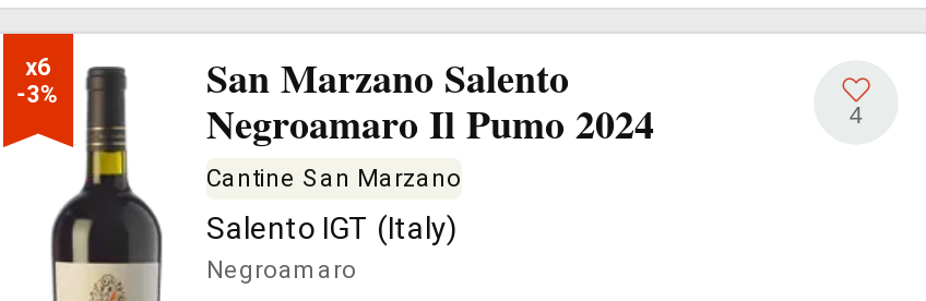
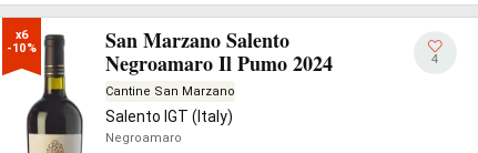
- -3%
+ -10%
